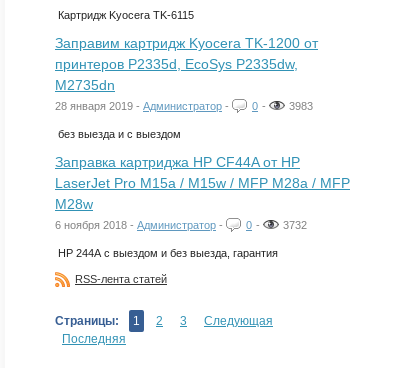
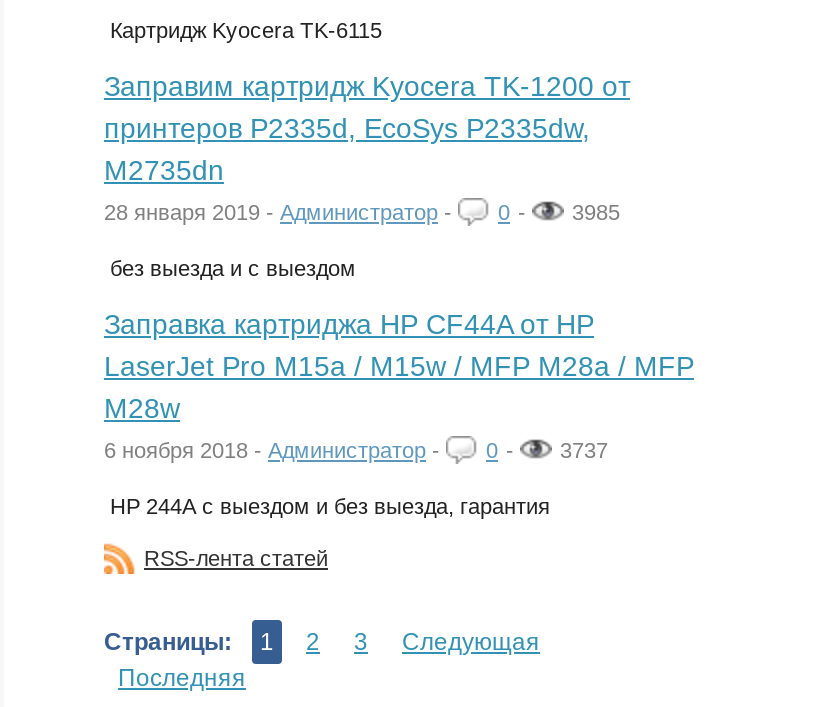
- 28 января 2019 - Администратор - 0 - 3983
+ 28 января 2019 - Администратор - 0 - 3985

- 6 ноября 2018 - Администратор - 0 - 3732
+ 6 ноября 2018 - Администратор - 0 - 3737
